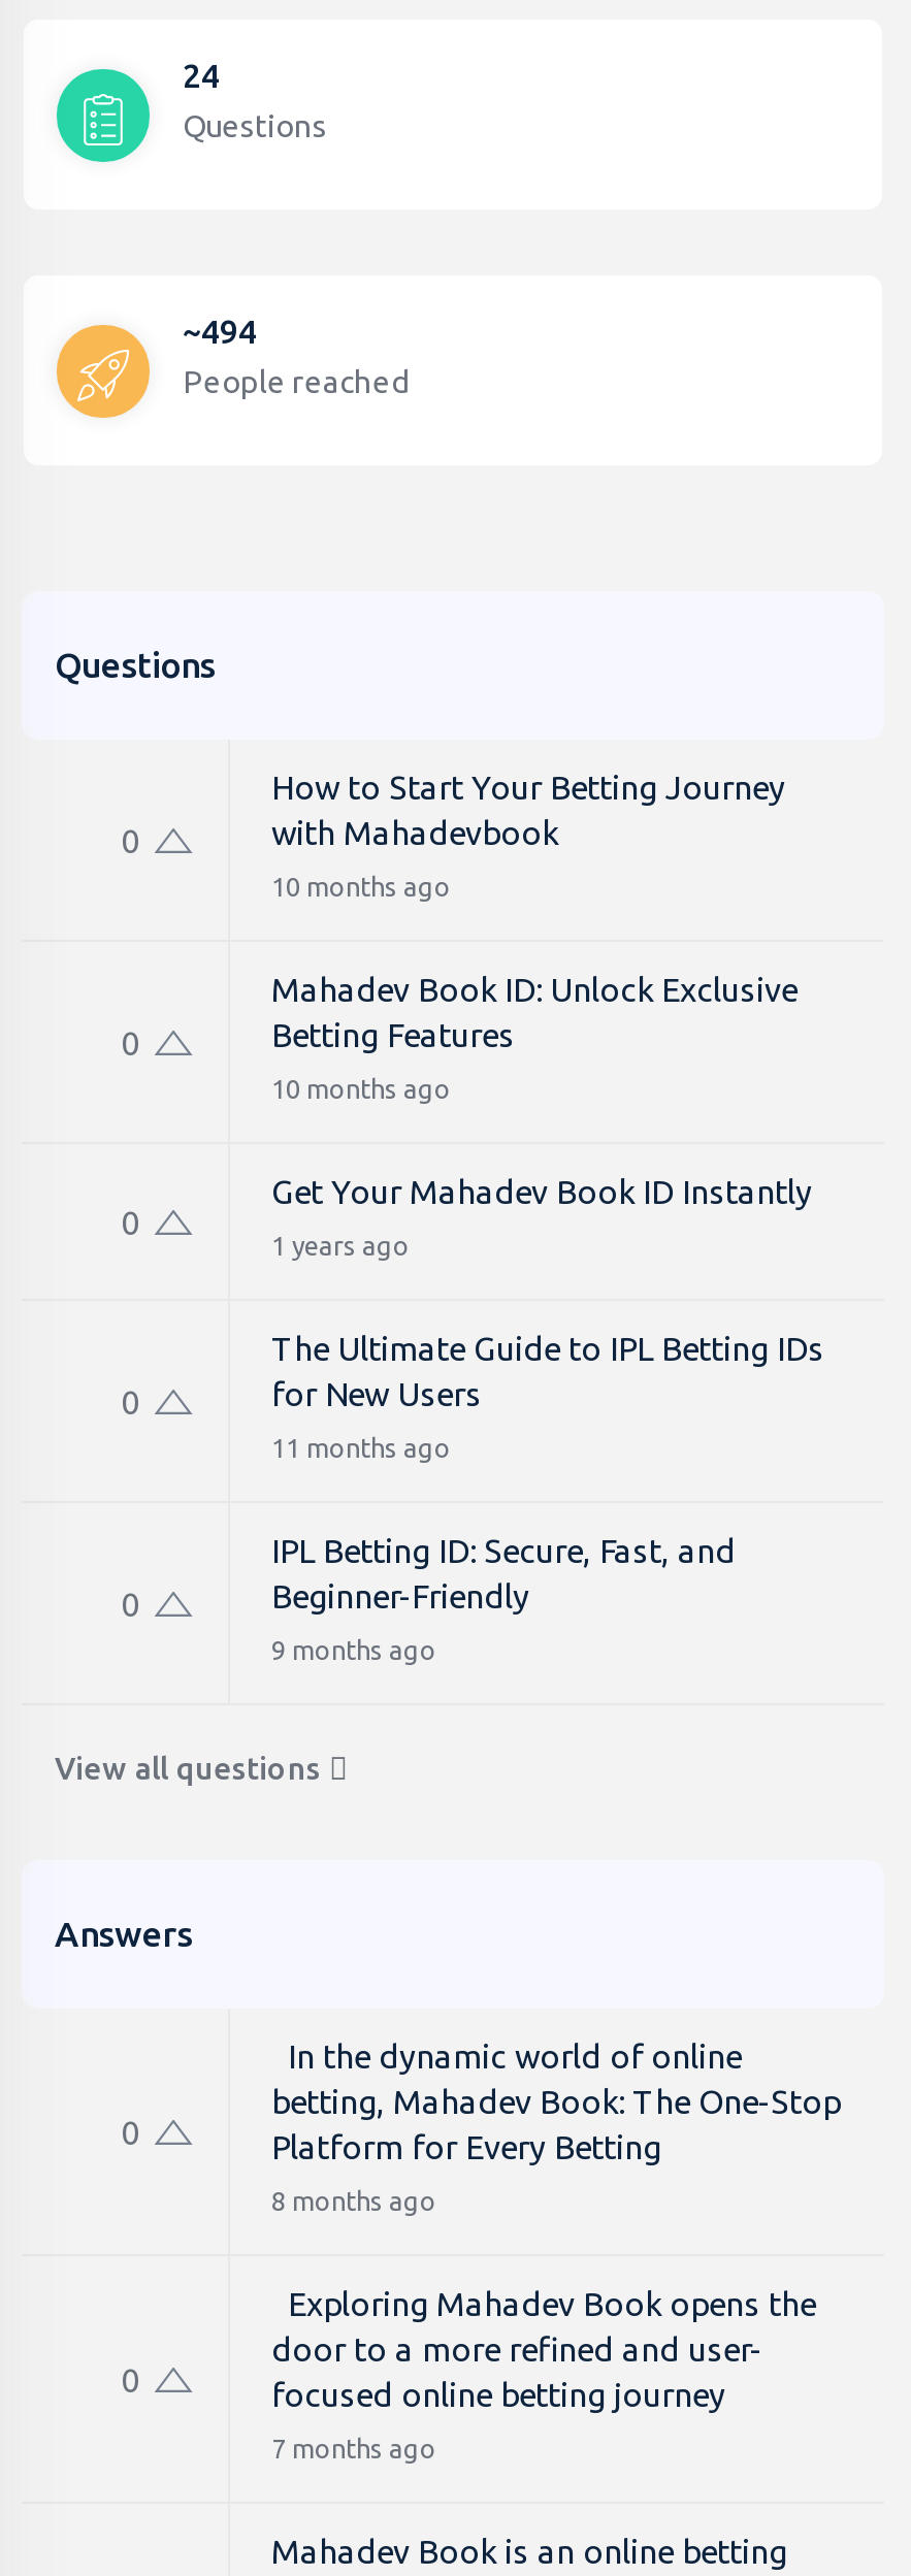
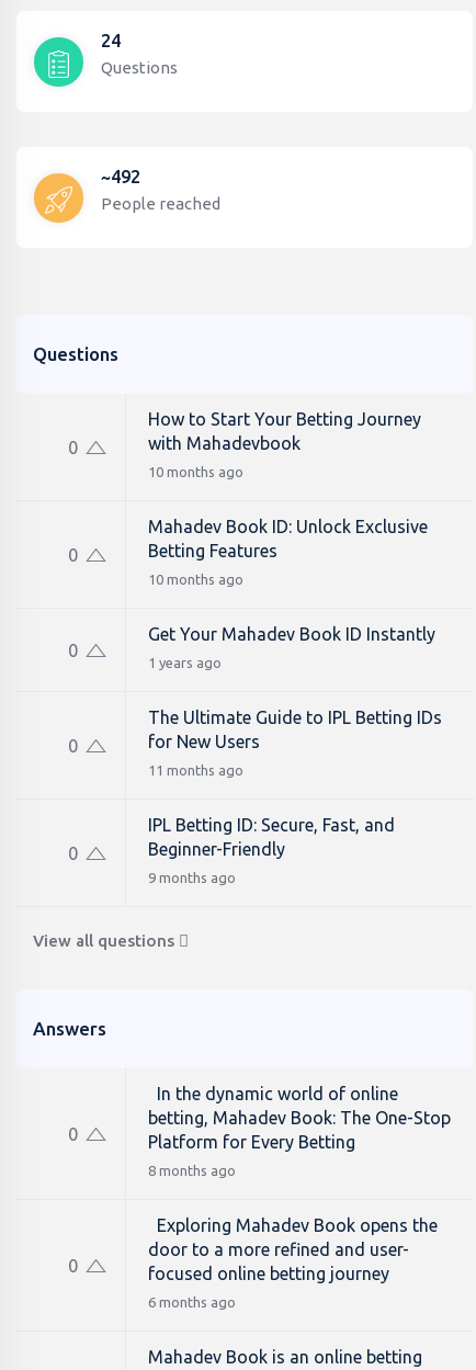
- ~494
+ ~492

- 7 months ago
+ 6 months ago
